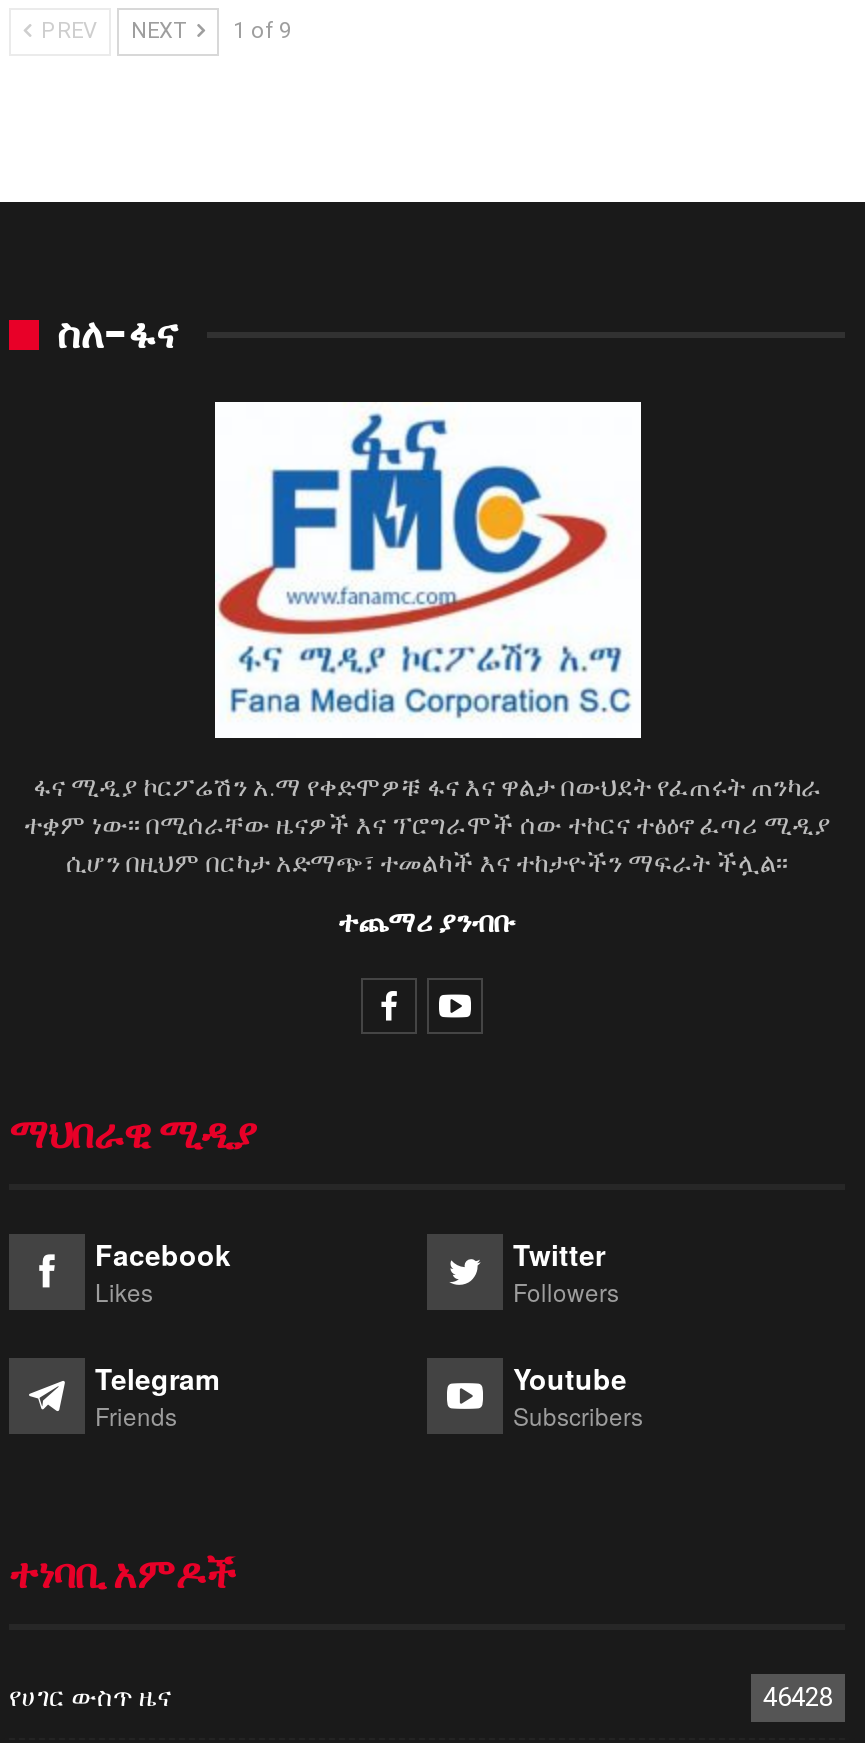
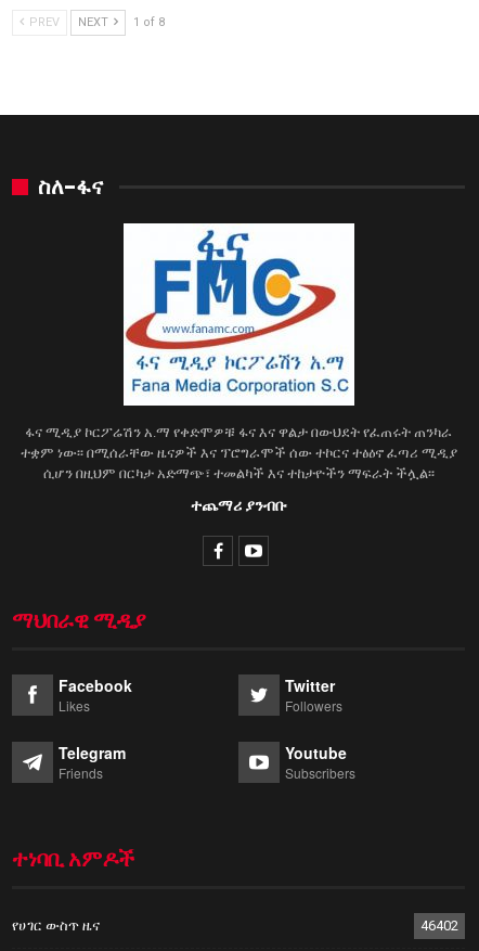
- PREV NEXT 1 of 9
+ PREV NEXT 1 of 8

- 46428
+ 46402
